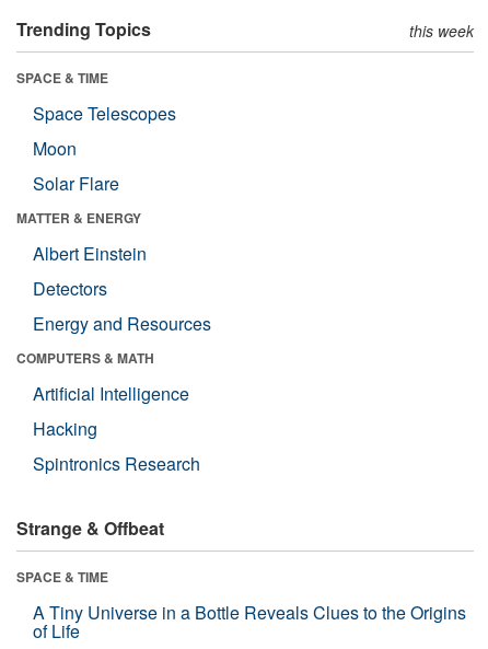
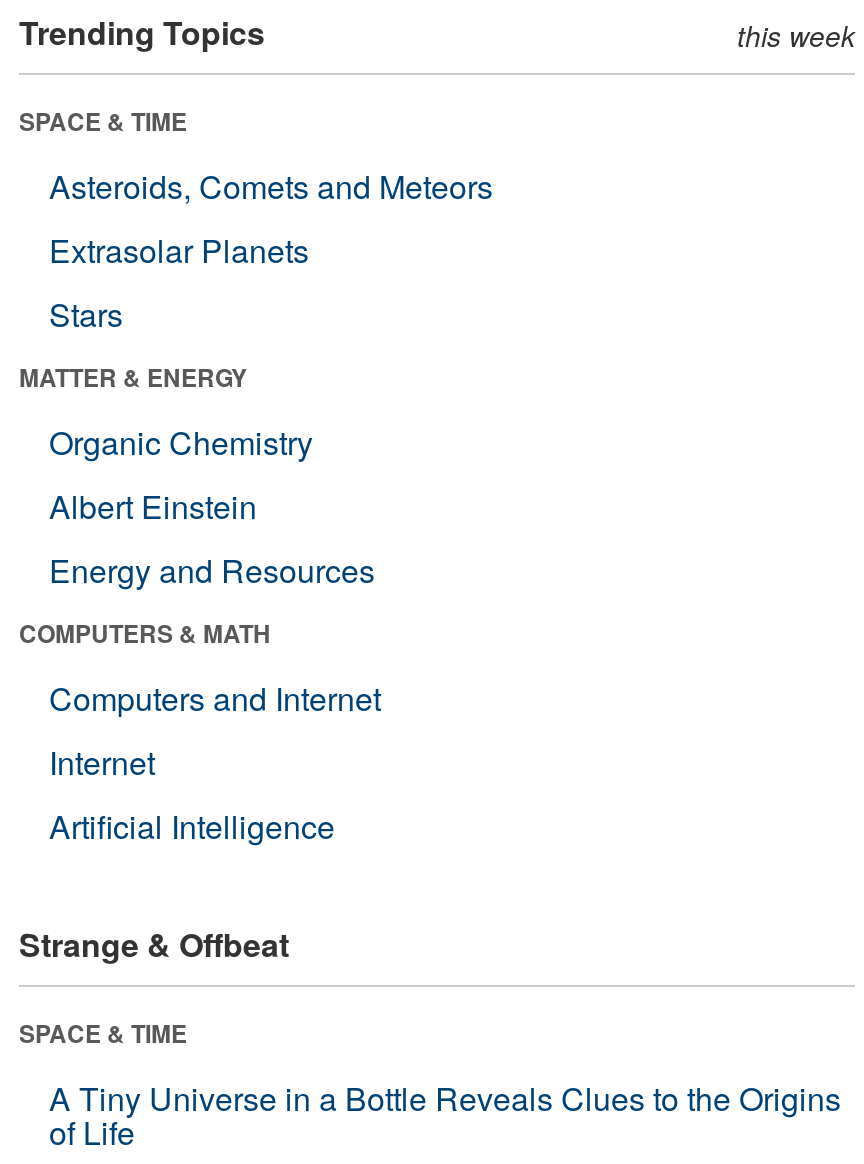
- Space Telescopes
- Moon
- Solar Flare
+ Asteroids, Comets and Meteors
+ Extrasolar Planets
+ Stars

+ Organic Chemistry

moved down: Albert Einstein

- Detectors

+ Computers and Internet
+ Internet

moved down: Artificial Intelligence

- Hacking
- Spintronics Research
